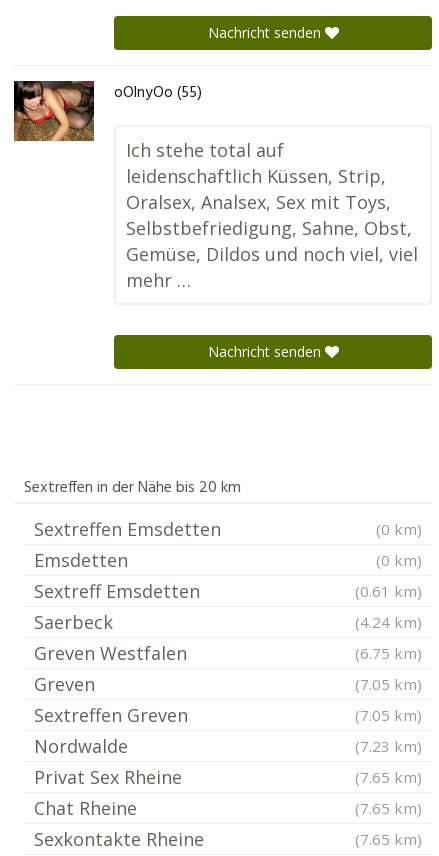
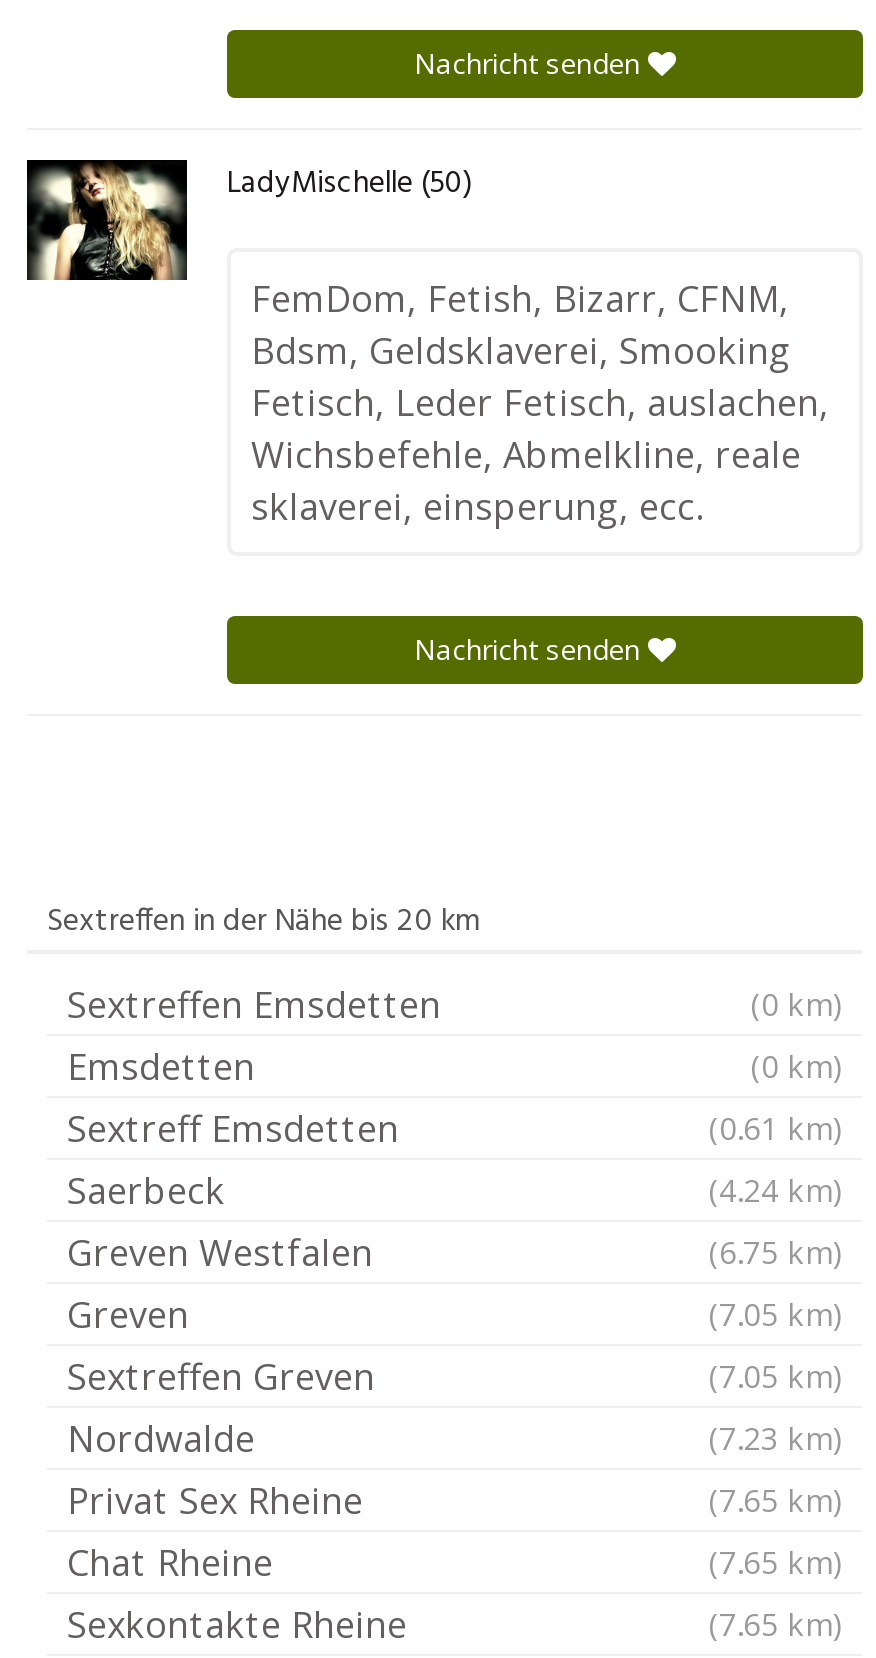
- [image]
- oOInyOo (55)
+ [image]
+ LadyMischelle (50)

- Ich stehe total auf
- leidenschaftlich Küssen, Strip,
- Oralsex, Analsex, Sex mit Toys,
- Selbstbefriedigung, Sahne, Obst,
- Gemüse, Dildos und noch viel, viel
- mehr …
+ FemDom, Fetish, Bizarr, CFNM,
+ Bdsm, Geldsklaverei, Smooking
+ Fetisch, Leder Fetisch, auslachen,
+ Wichsbefehle, Abmelkline, reale
+ sklaverei, einsperung, ecc.
